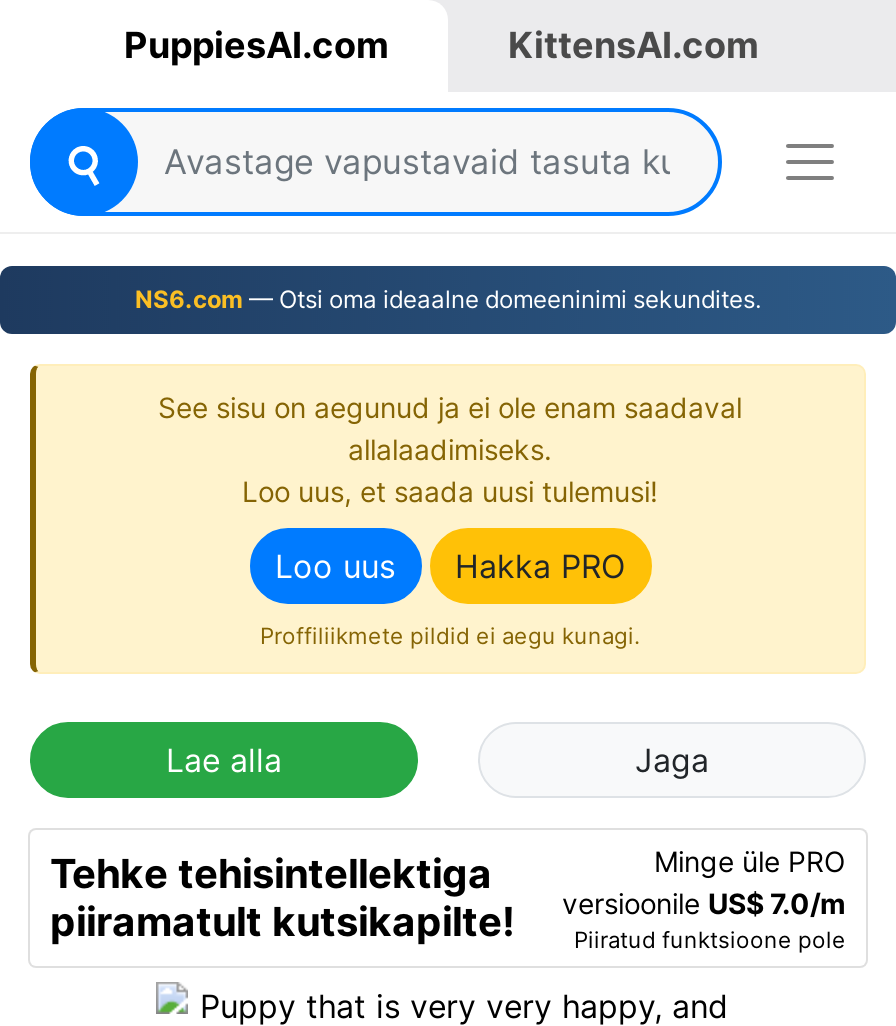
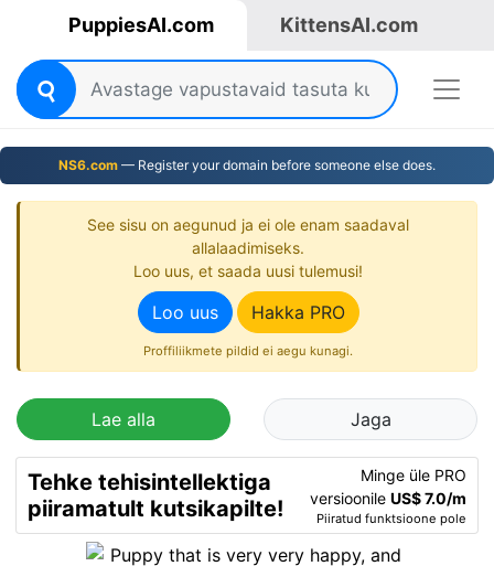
- NS6.com — Otsi oma ideaalne domeeninimi sekundites.
+ NS6.com — Register your domain before someone else does.
